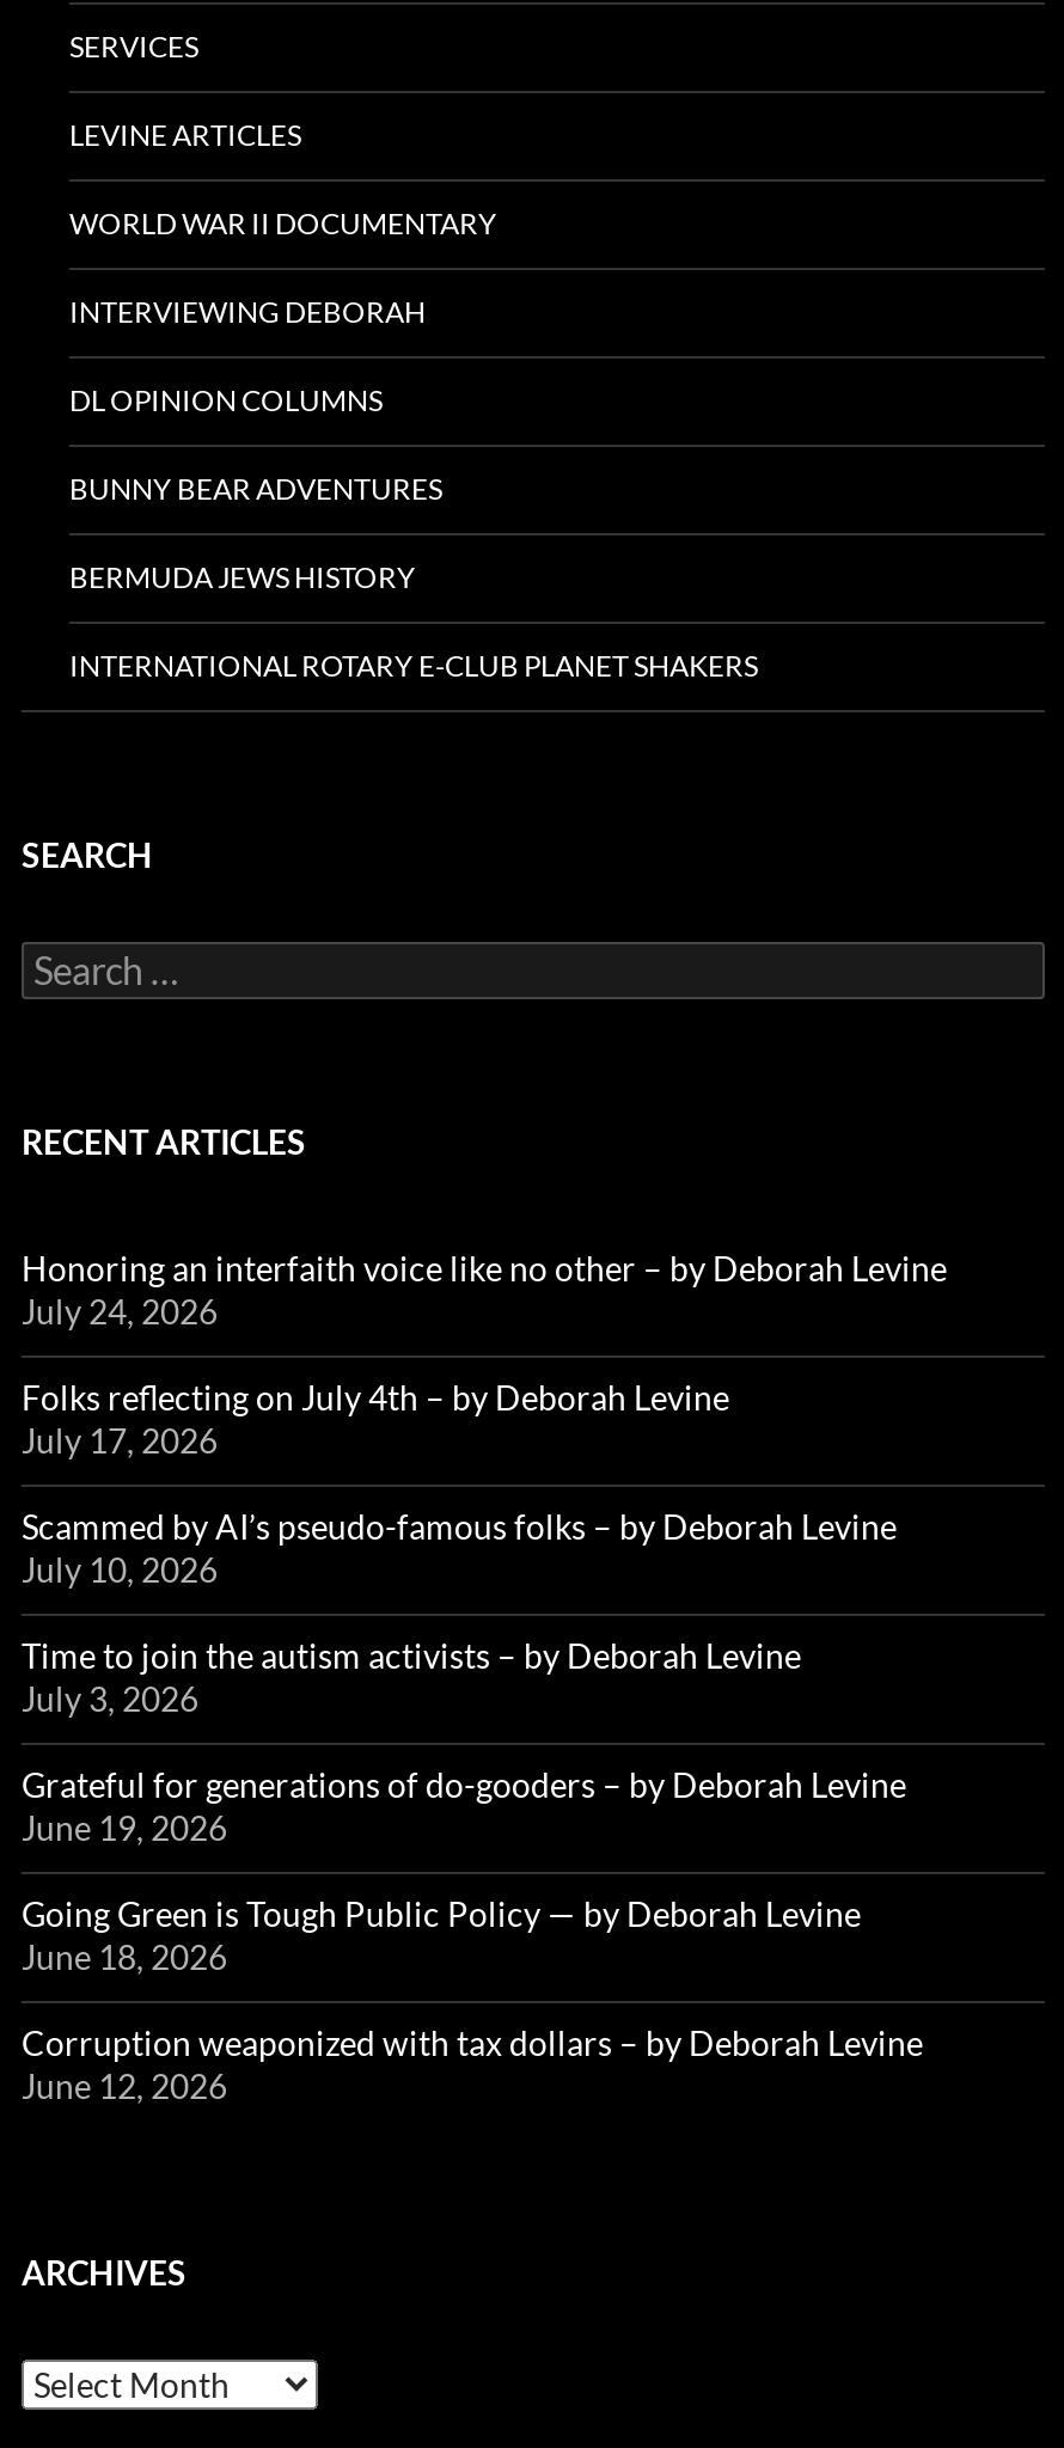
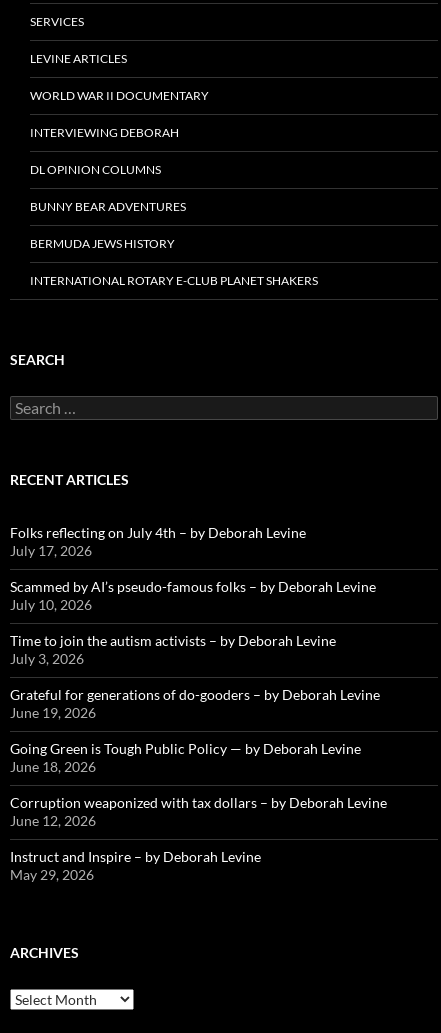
- Honoring an interfaith voice like no other – by Deborah Levine
- July 24, 2026

moved up: Folks reflecting on July 4th – by Deborah Levine | July 17, 2026 | Scammed by AI’s pseudo-famous folks – by Deborah Levine | ... | Corruption weaponized with tax dollars – by Deborah Levine | June 12, 2026

+ Instruct and Inspire – by Deborah Levine
+ May 29, 2026
